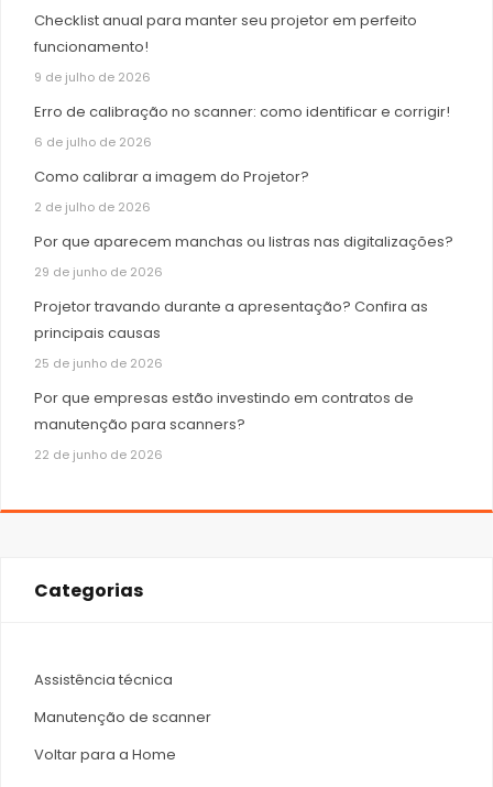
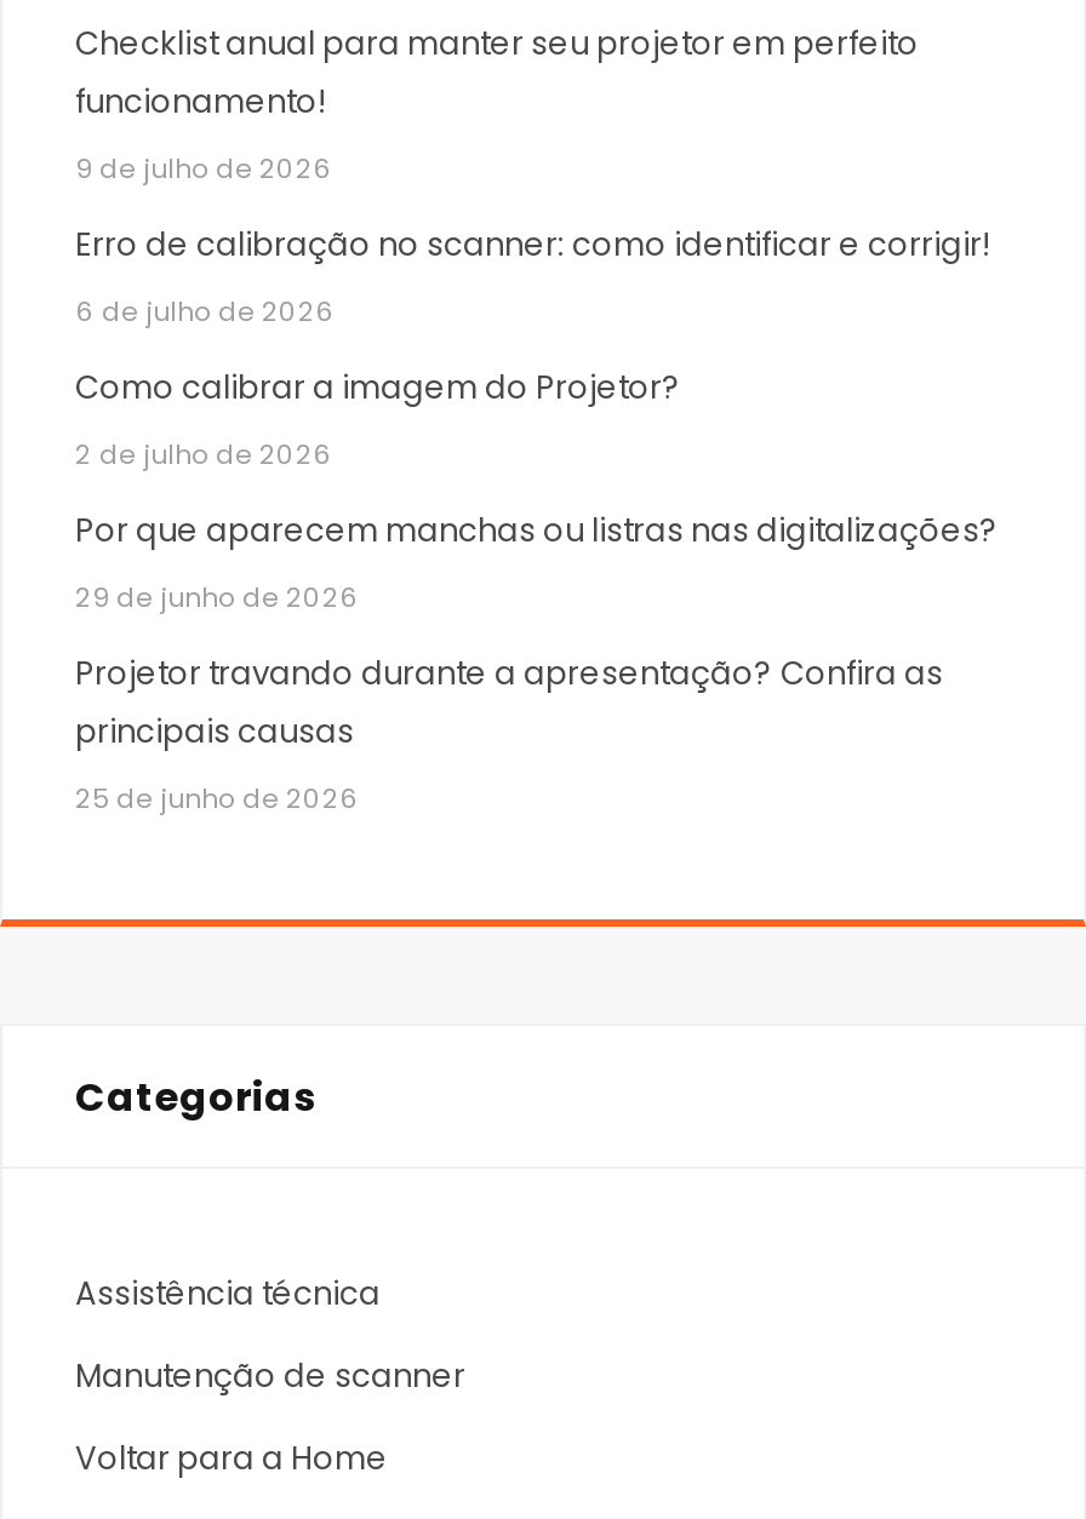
- Por que empresas estão investindo em contratos de
- manutenção para scanners?
- 22 de junho de 2026
